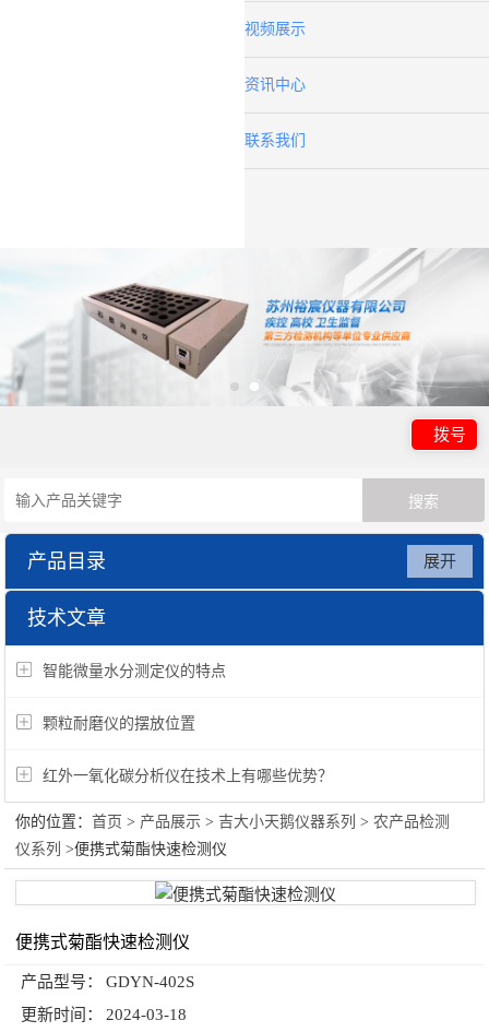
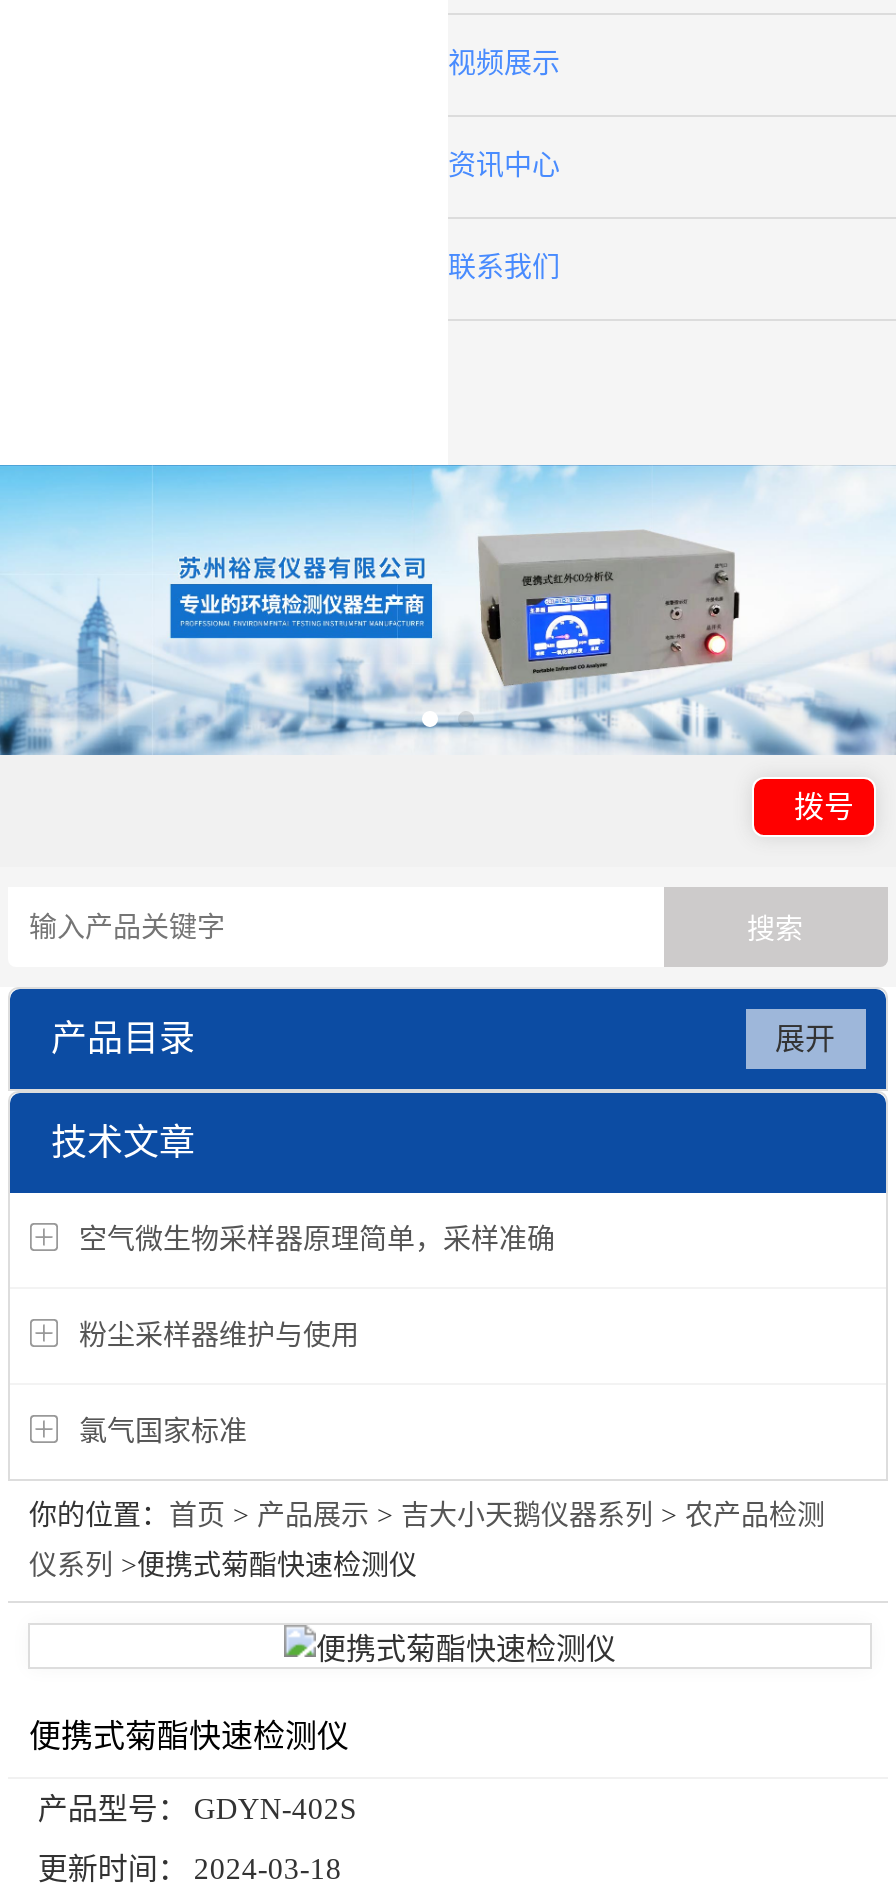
- [image]
+ [image]

- 智能微量水分测定仪的特点
+ 空气微生物采样器原理简单，采样准确

- 颗粒耐磨仪的摆放位置
+ 粉尘采样器维护与使用

- 红外一氧化碳分析仪在技术上有哪些优势？
+ 氯气国家标准
